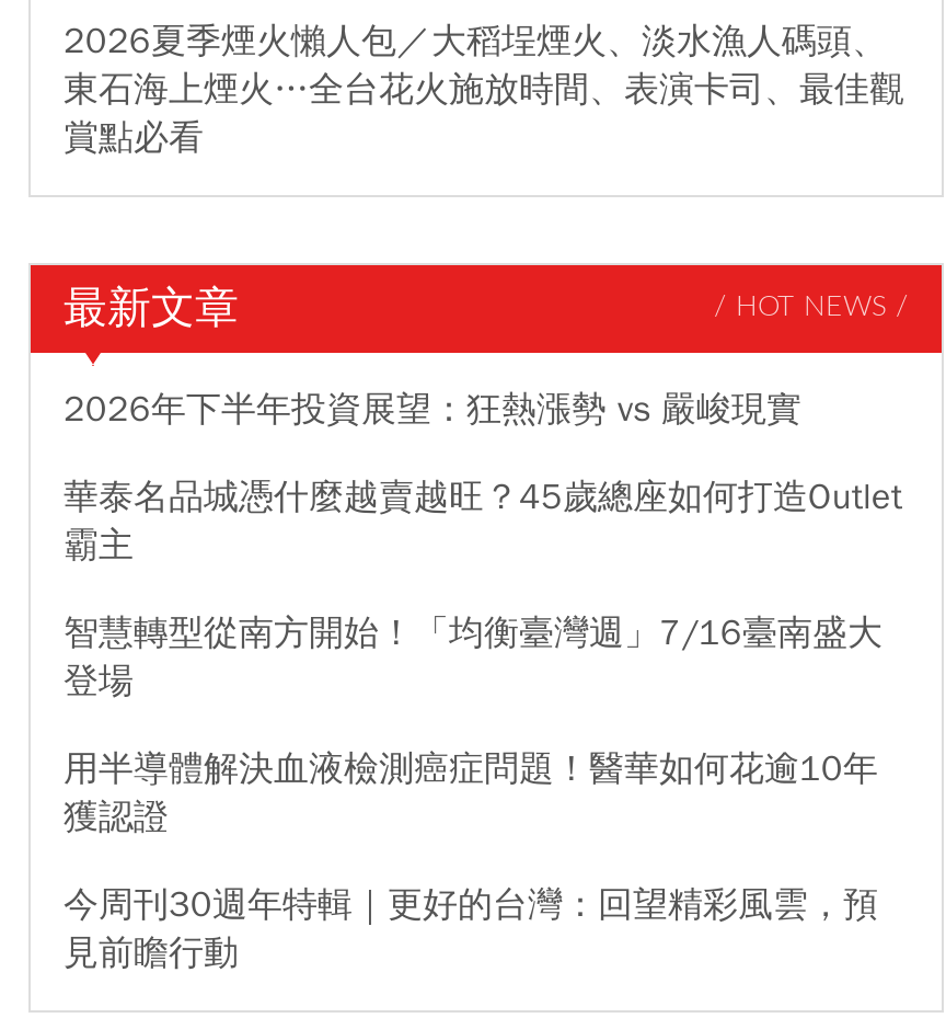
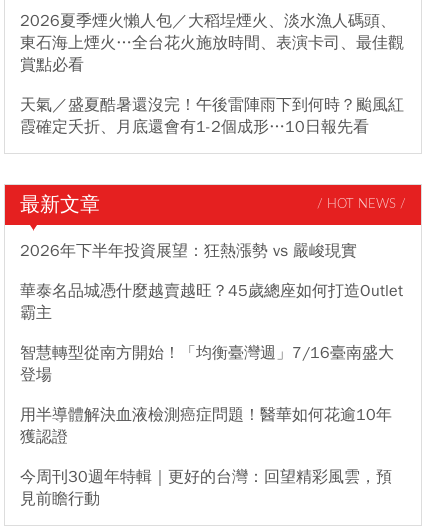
+ 天氣／盛夏酷暑還沒完！午後雷陣雨下到何時？颱風紅
+ 霞確定夭折、月底還會有1-2個成形…10日報先看
